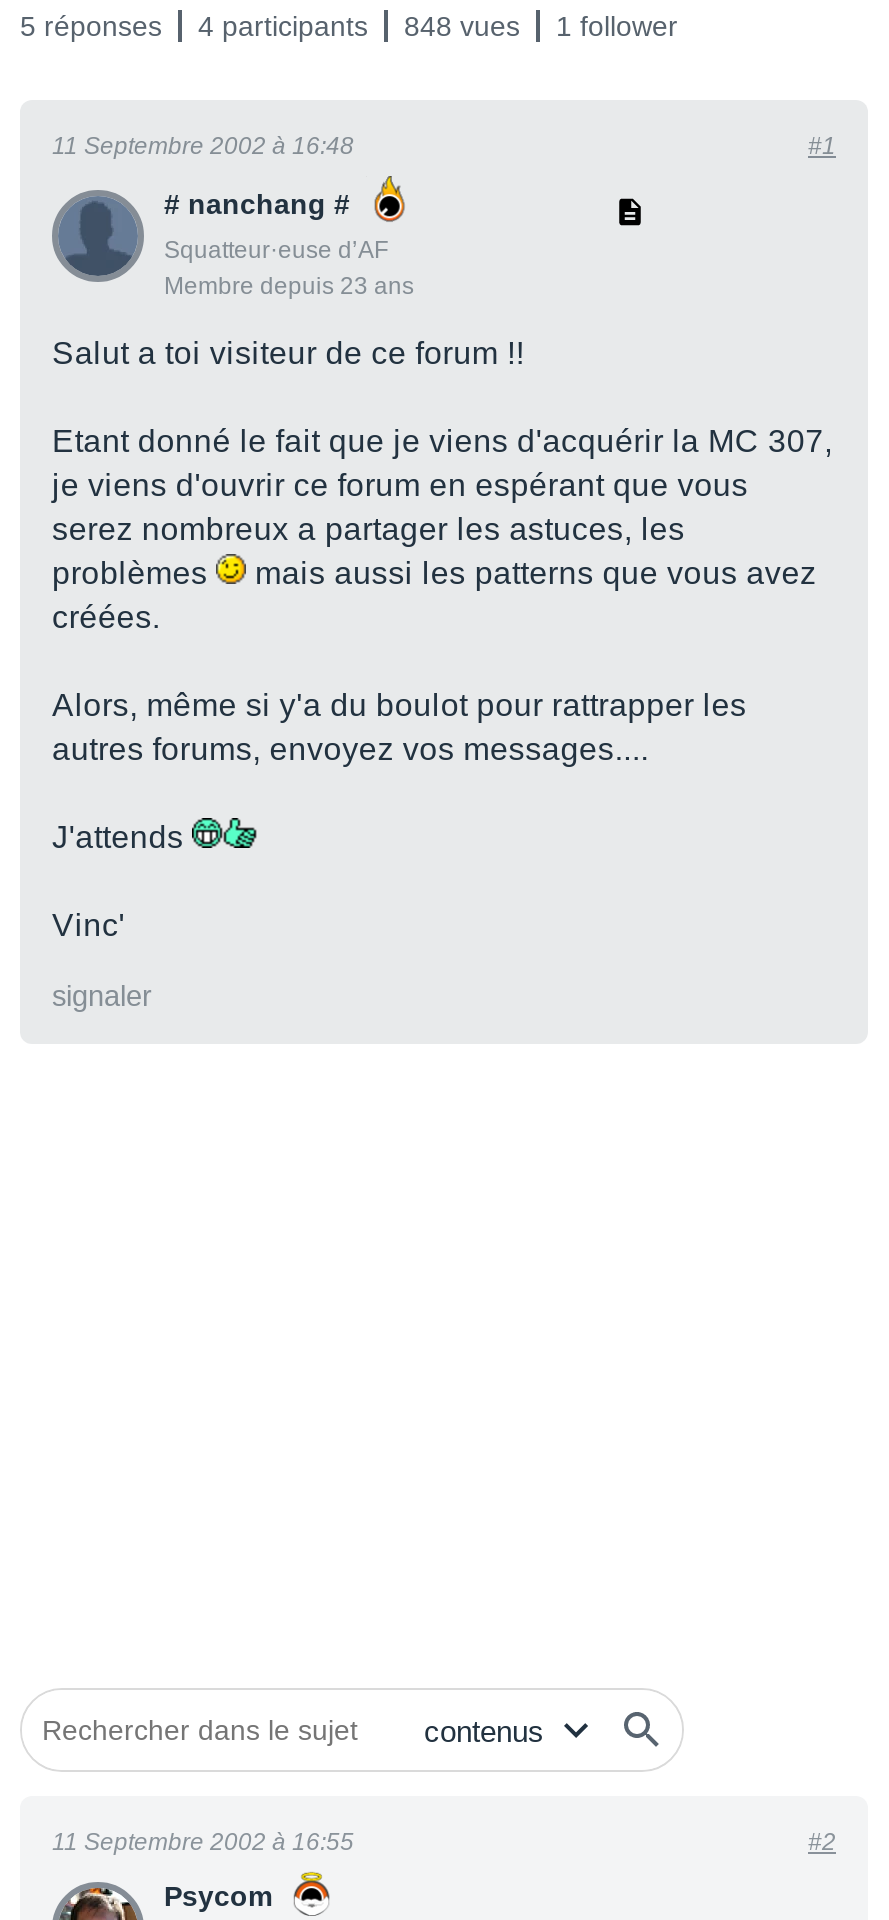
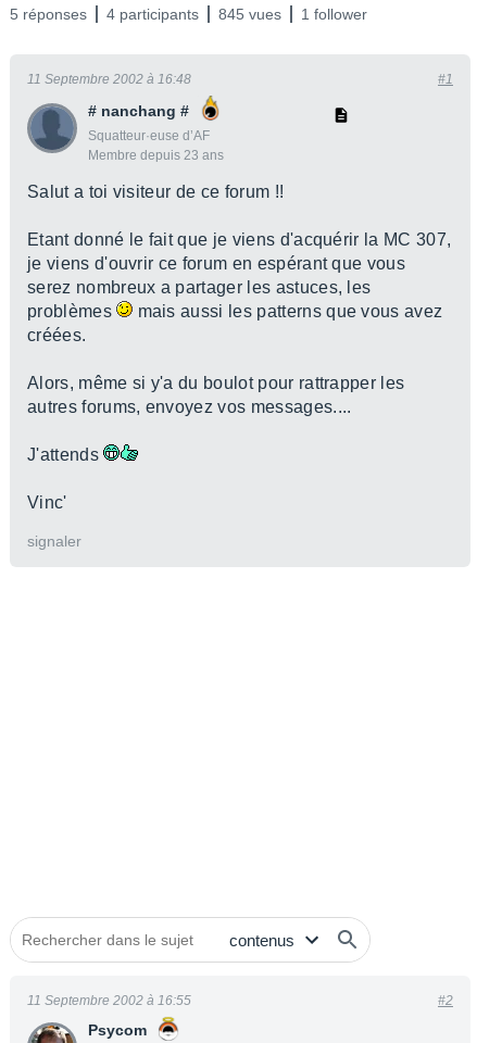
- 5 réponses 4 participants 848 vues 1 follower
+ 5 réponses 4 participants 845 vues 1 follower
